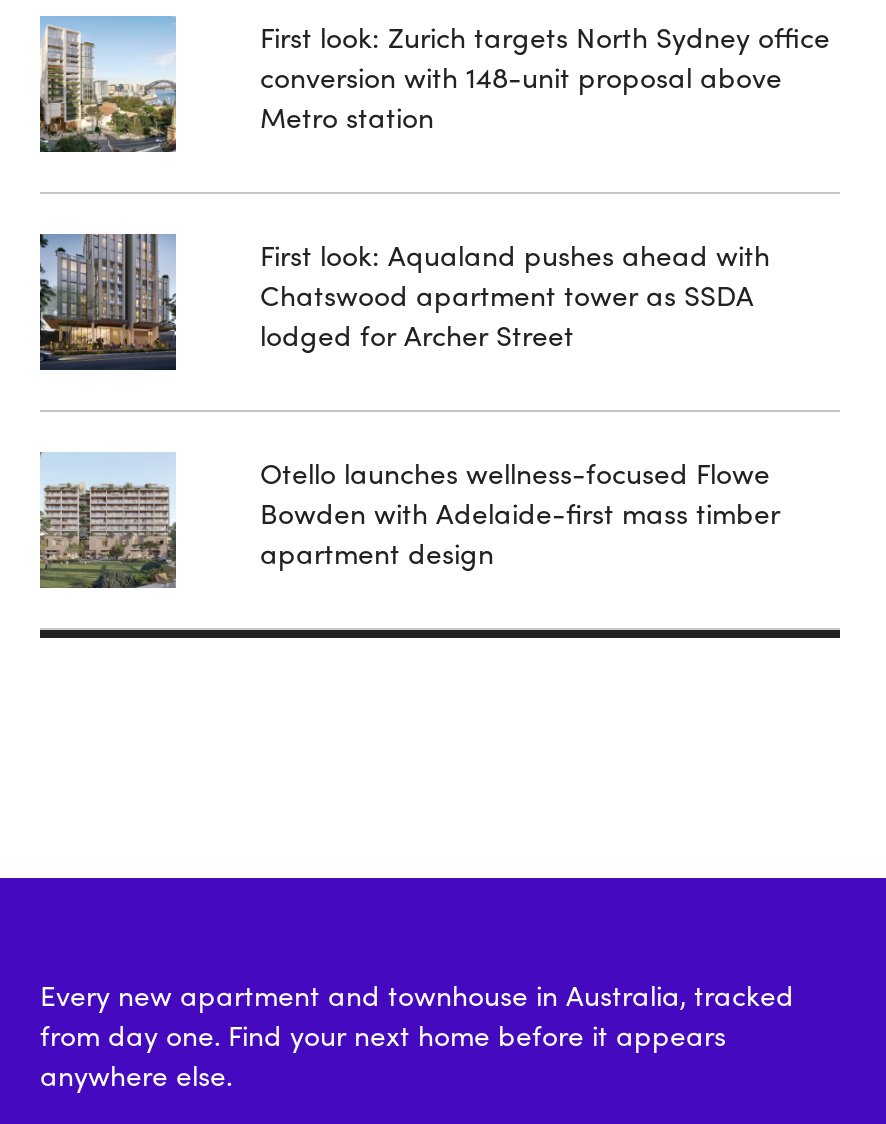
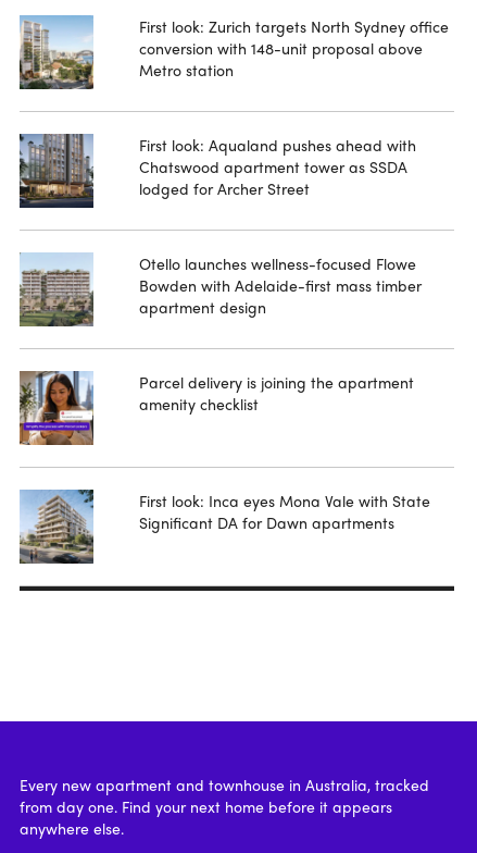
+ [image]

+ [image]

+ Parcel delivery is joining the apartment
+ amenity checklist

+ First look: Inca eyes Mona Vale with State
+ Significant DA for Dawn apartments
